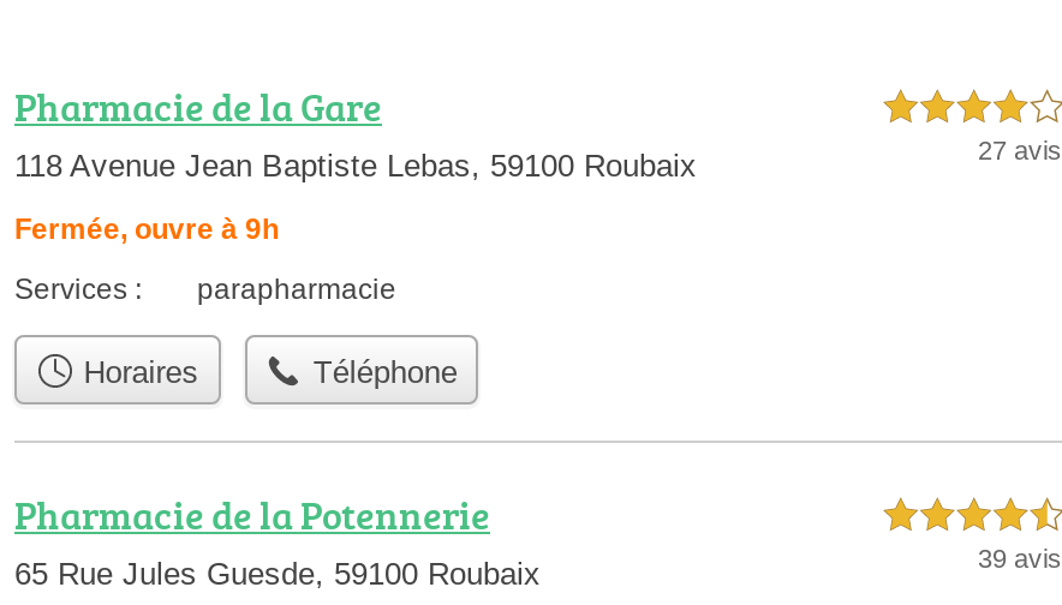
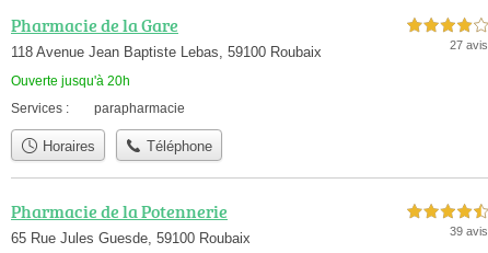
- Fermée, ouvre à 9h
+ Ouverte jusqu'à 20h
